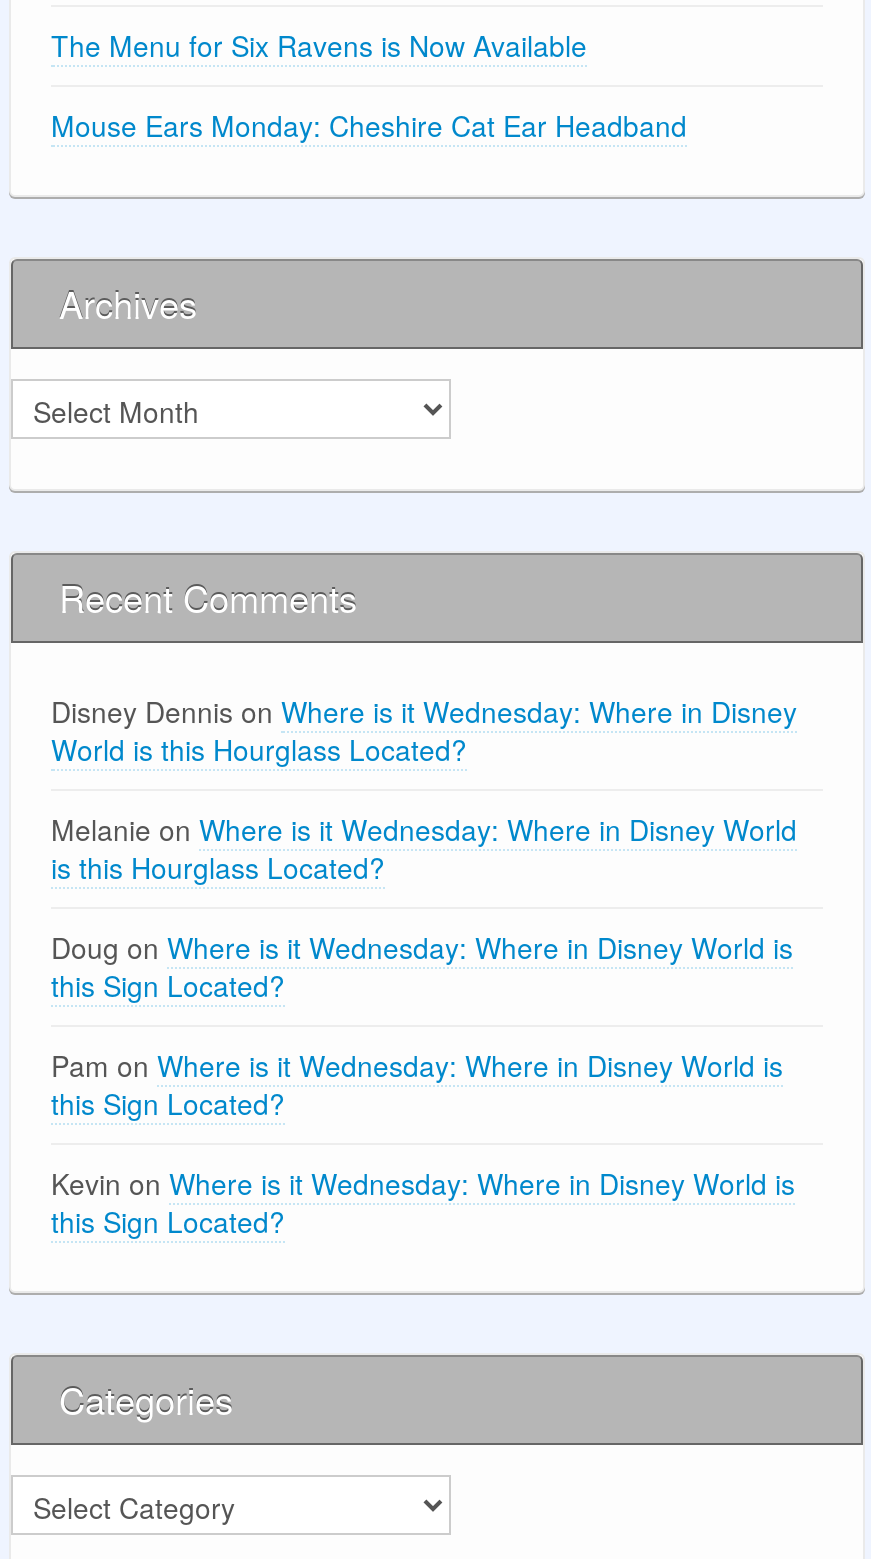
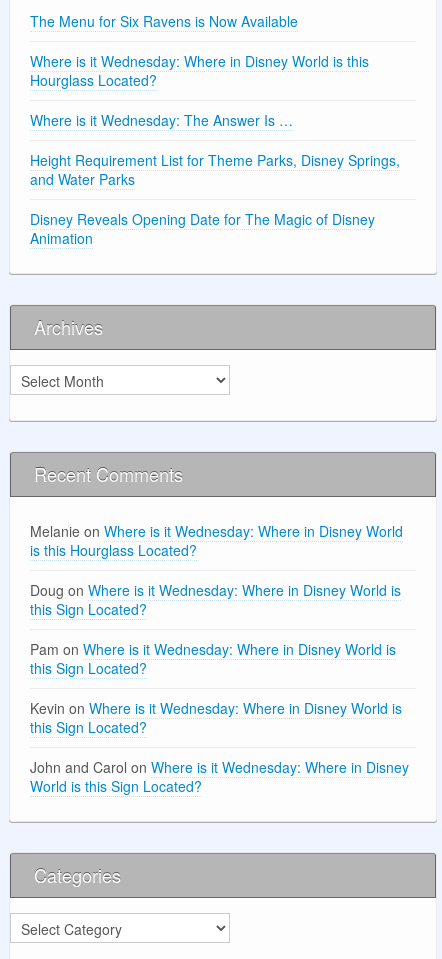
- Mouse Ears Monday: Cheshire Cat Ear Headband
+ Where is it Wednesday: Where in Disney World is this
+ Hourglass Located?
+ Where is it Wednesday: The Answer Is …
+ Height Requirement List for Theme Parks, Disney Springs,
+ and Water Parks
+ Disney Reveals Opening Date for The Magic of Disney
+ Animation

- Disney Dennis on Where is it Wednesday: Where in Disney
- World is this Hourglass Located?

+ John and Carol on Where is it Wednesday: Where in Disney
+ World is this Sign Located?
